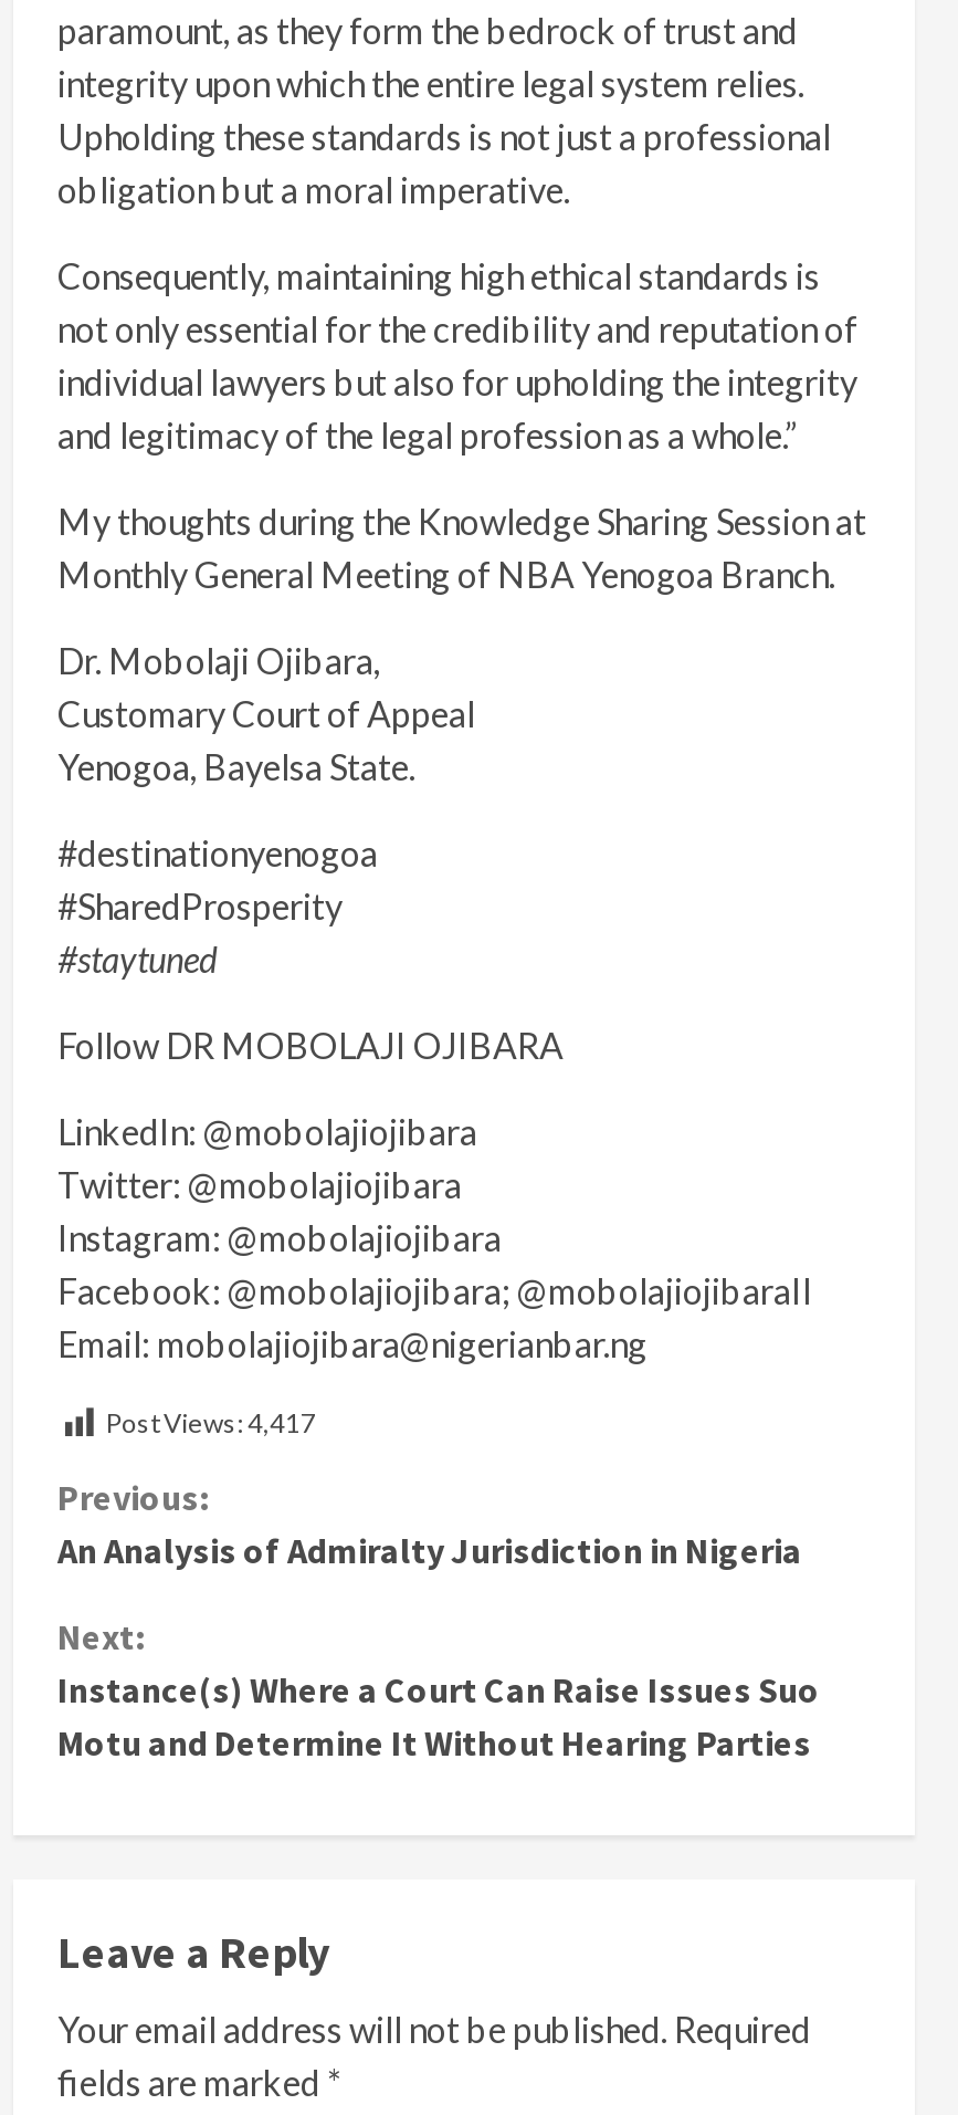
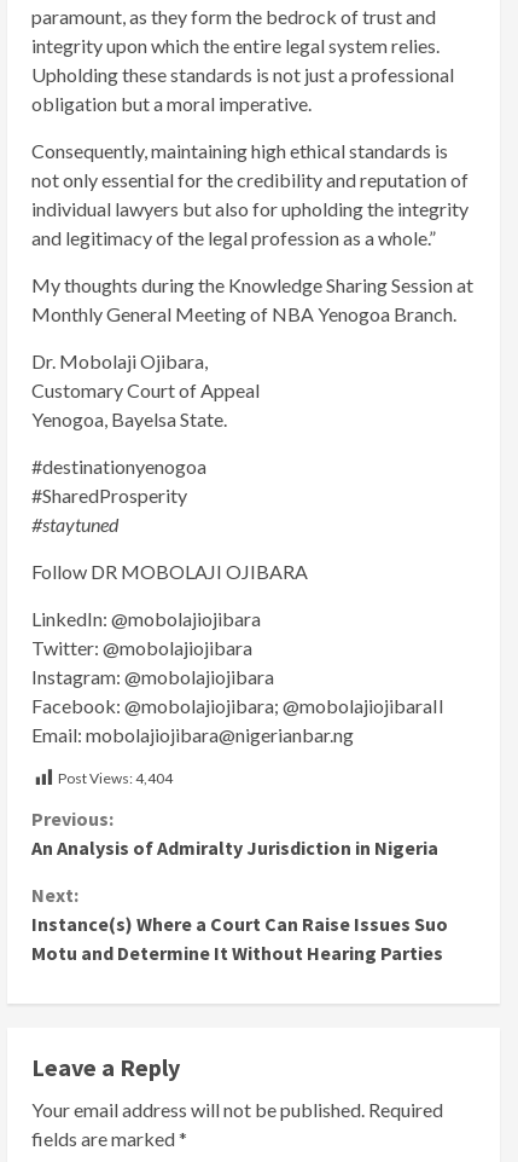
- Post Views: 4,417
+ Post Views: 4,404
